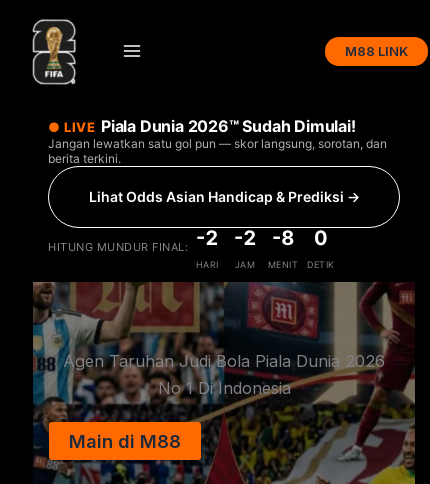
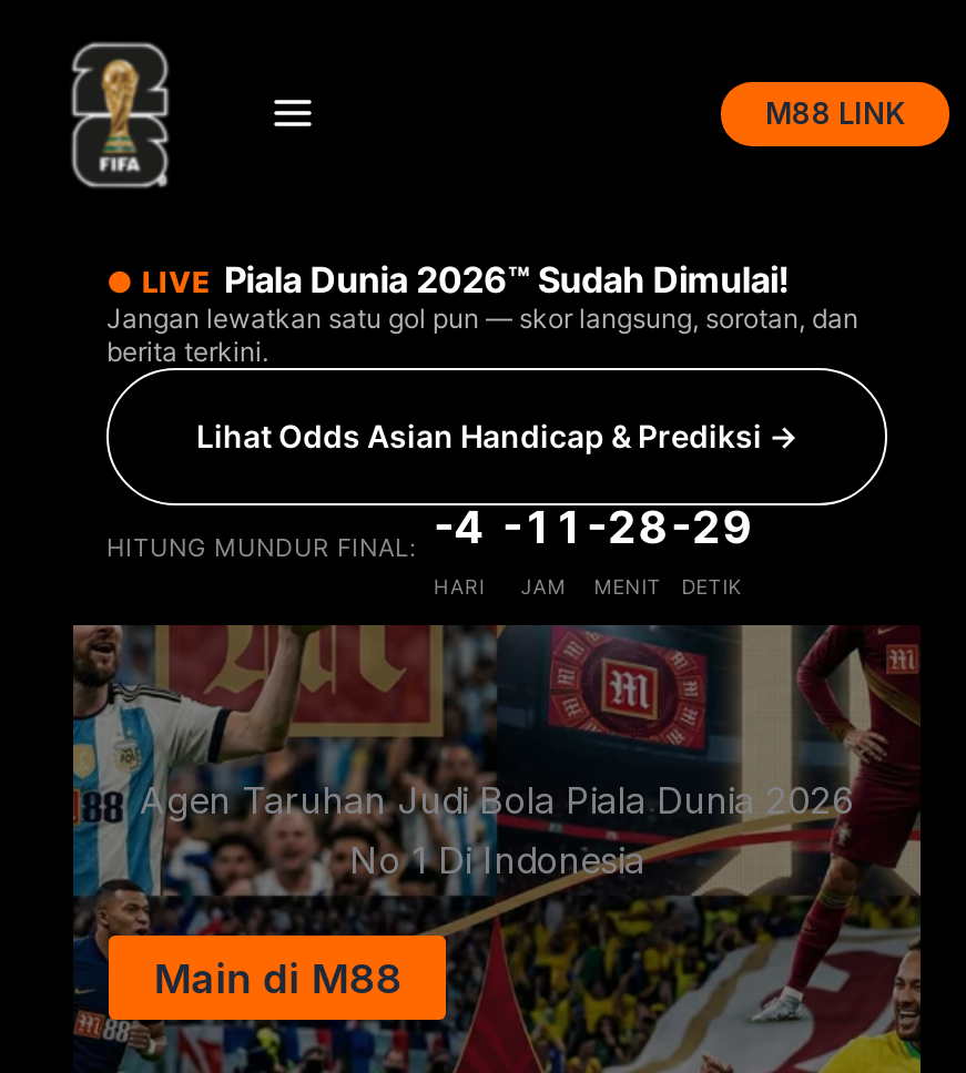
- HITUNG MUNDUR FINAL: -2
+ HITUNG MUNDUR FINAL: -4

- -2
+ -11

- -8
+ -28

- 0
+ -29
